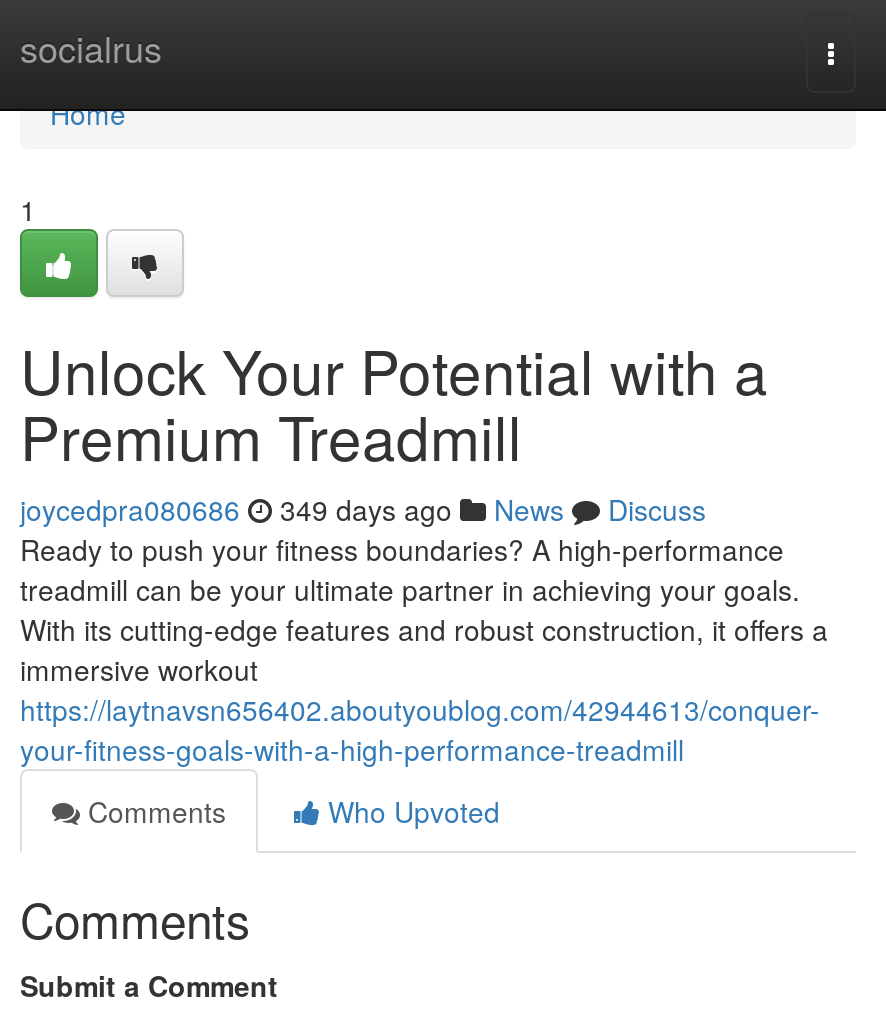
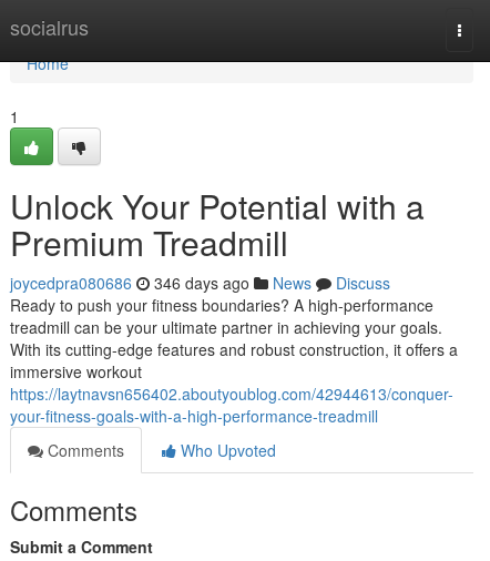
- joycedpra080686 349 days ago News Discuss
+ joycedpra080686 346 days ago News Discuss
